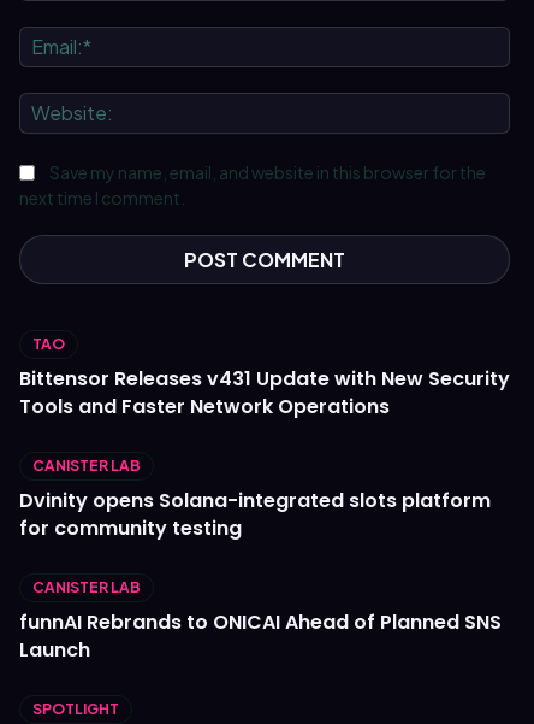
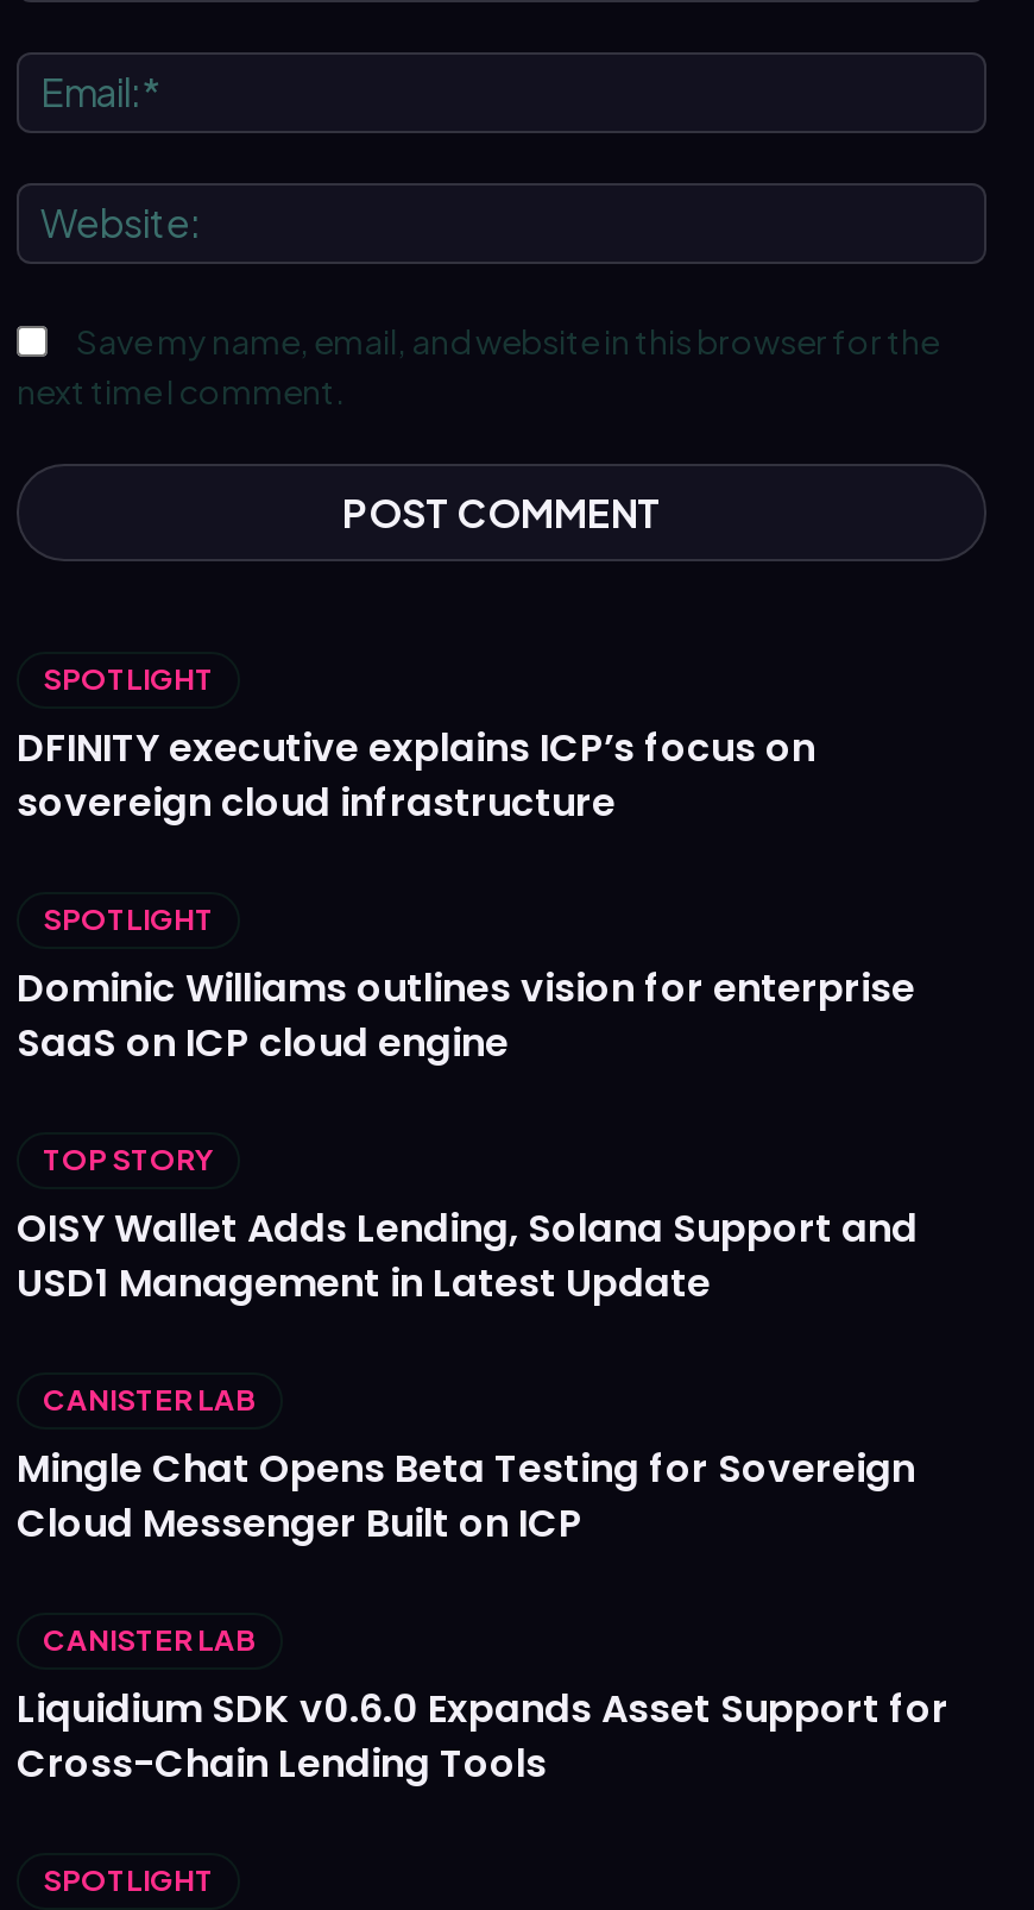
- TAO
- Bittensor Releases v431 Update with New Security
- Tools and Faster Network Operations
+ SPOTLIGHT
+ DFINITY executive explains ICP’s focus on
+ sovereign cloud infrastructure
+ SPOTLIGHT
+ Dominic Williams outlines vision for enterprise
+ SaaS on ICP cloud engine
+ TOP STORY
+ OISY Wallet Adds Lending, Solana Support and
+ USD1 Management in Latest Update

- Dvinity opens Solana-integrated slots platform
- for community testing
+ Mingle Chat Opens Beta Testing for Sovereign
+ Cloud Messenger Built on ICP

- funnAI Rebrands to ONICAI Ahead of Planned SNS
- Launch
+ Liquidium SDK v0.6.0 Expands Asset Support for
+ Cross-Chain Lending Tools
